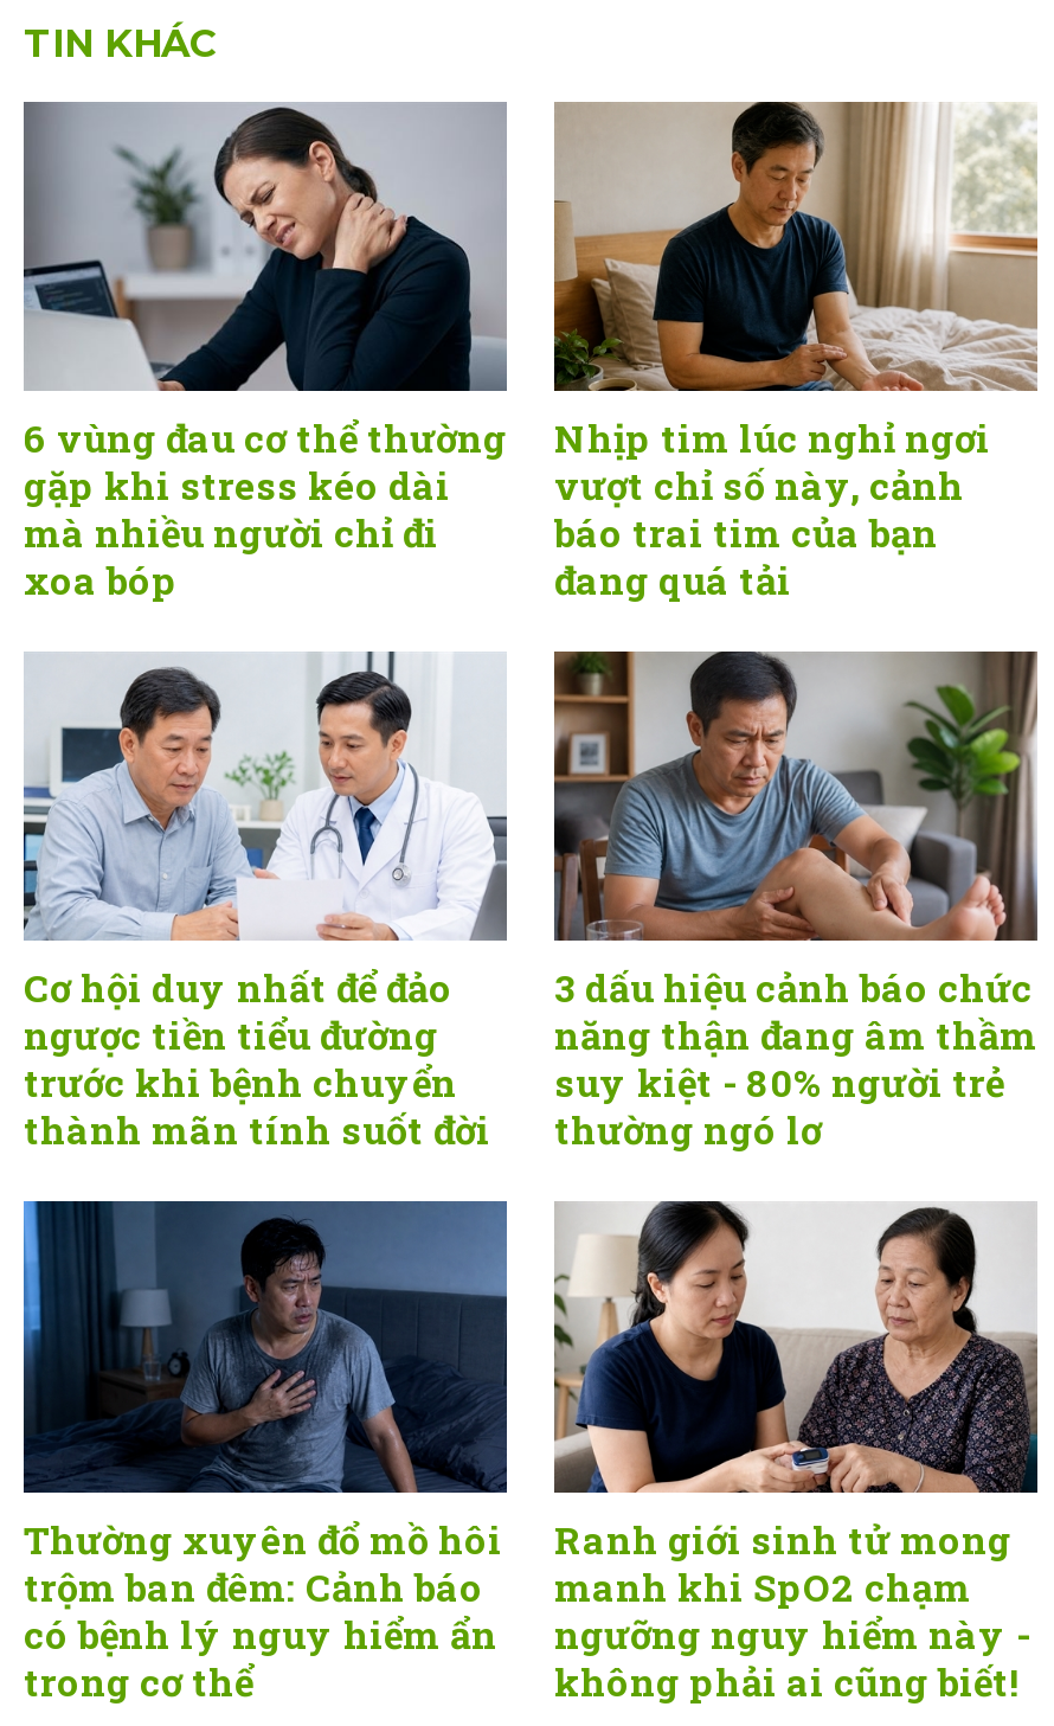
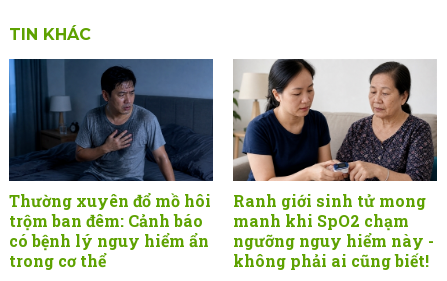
- [image]
- 6 vùng đau cơ thể thường
- gặp khi stress kéo dài
- mà nhiều người chỉ đi
- xoa bóp

- [image]
- Nhịp tim lúc nghỉ ngơi
- vượt chỉ số này, cảnh
- báo trai tim của bạn
- đang quá tải

- [image]
- Cơ hội duy nhất để đảo
- ngược tiền tiểu đường
- trước khi bệnh chuyển
- thành mãn tính suốt đời

- [image]
- 3 dấu hiệu cảnh báo chức
- năng thận đang âm thầm
- suy kiệt - 80% người trẻ
- thường ngó lơ
